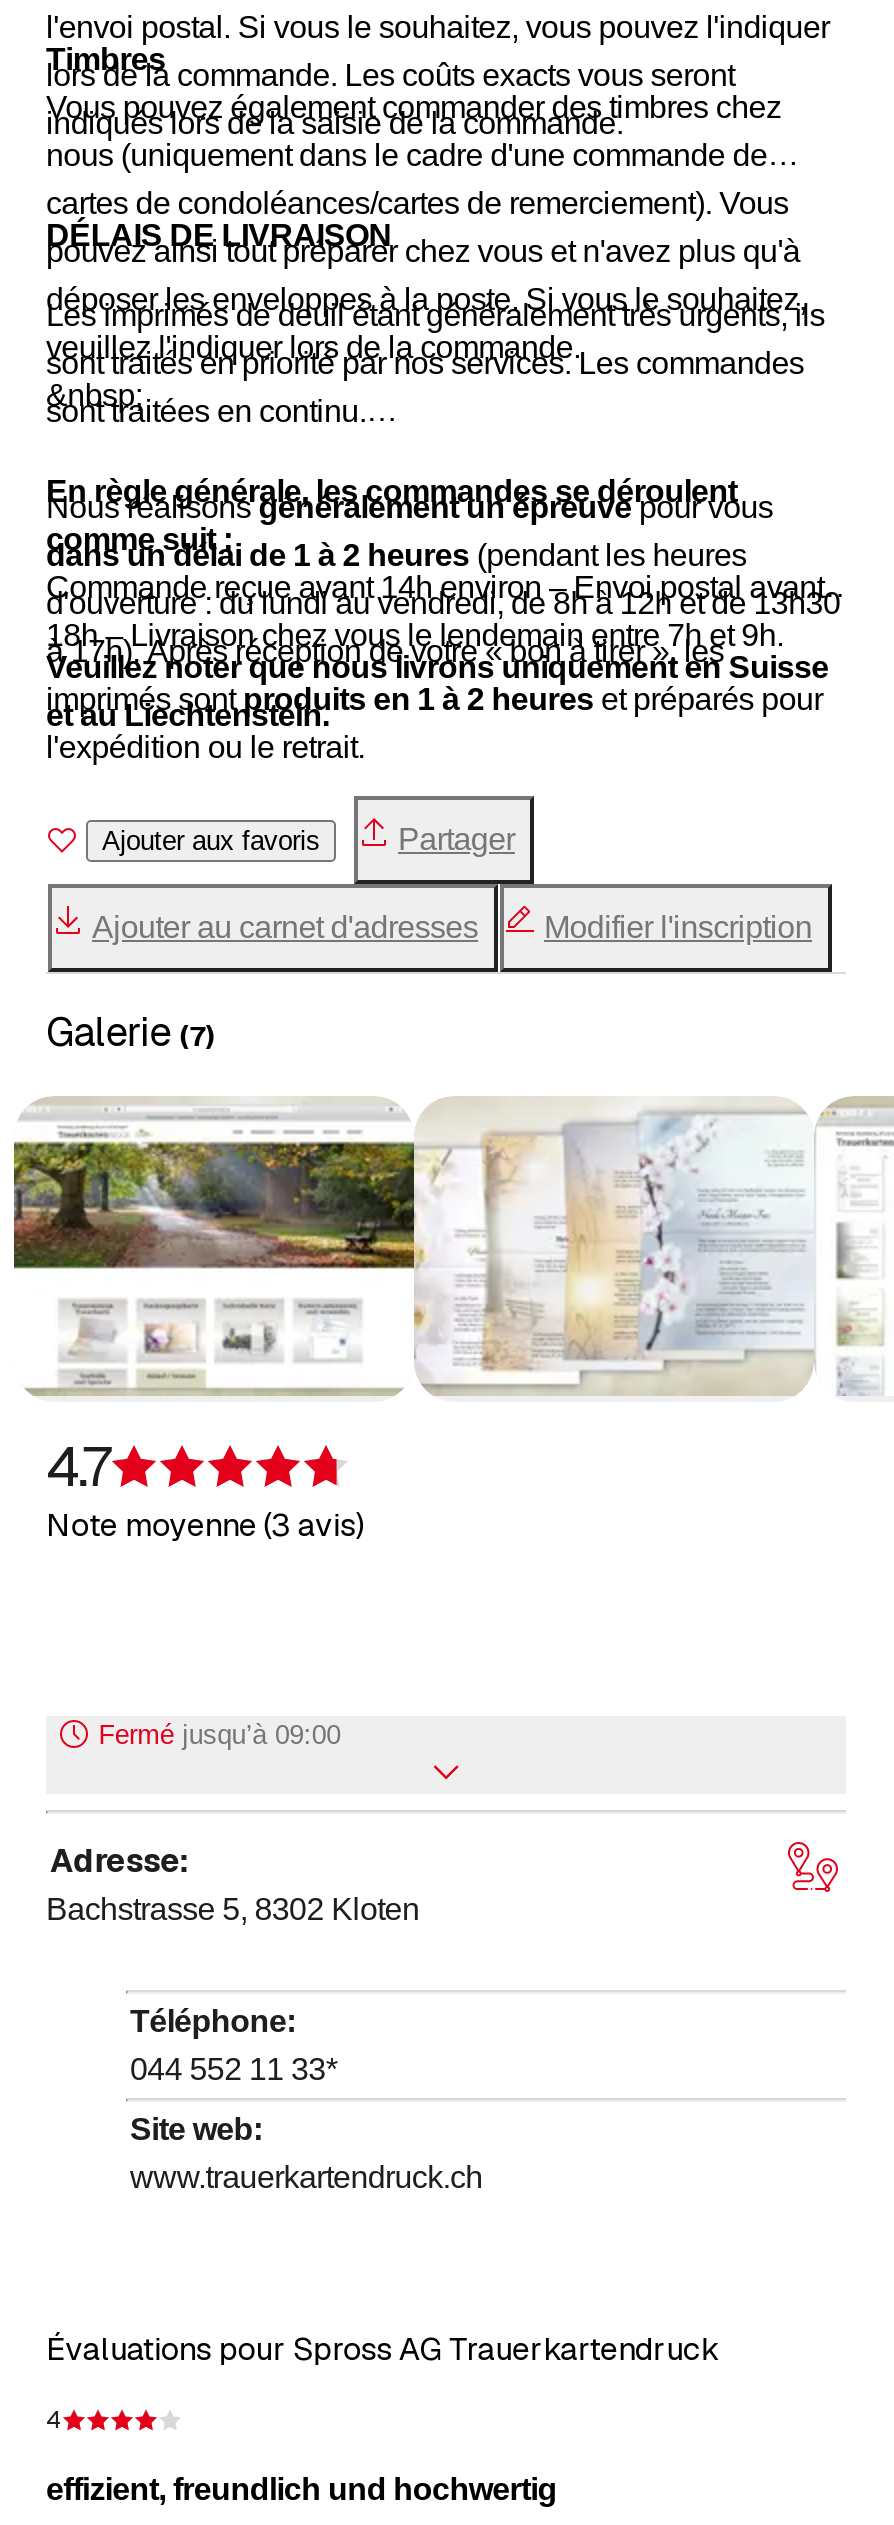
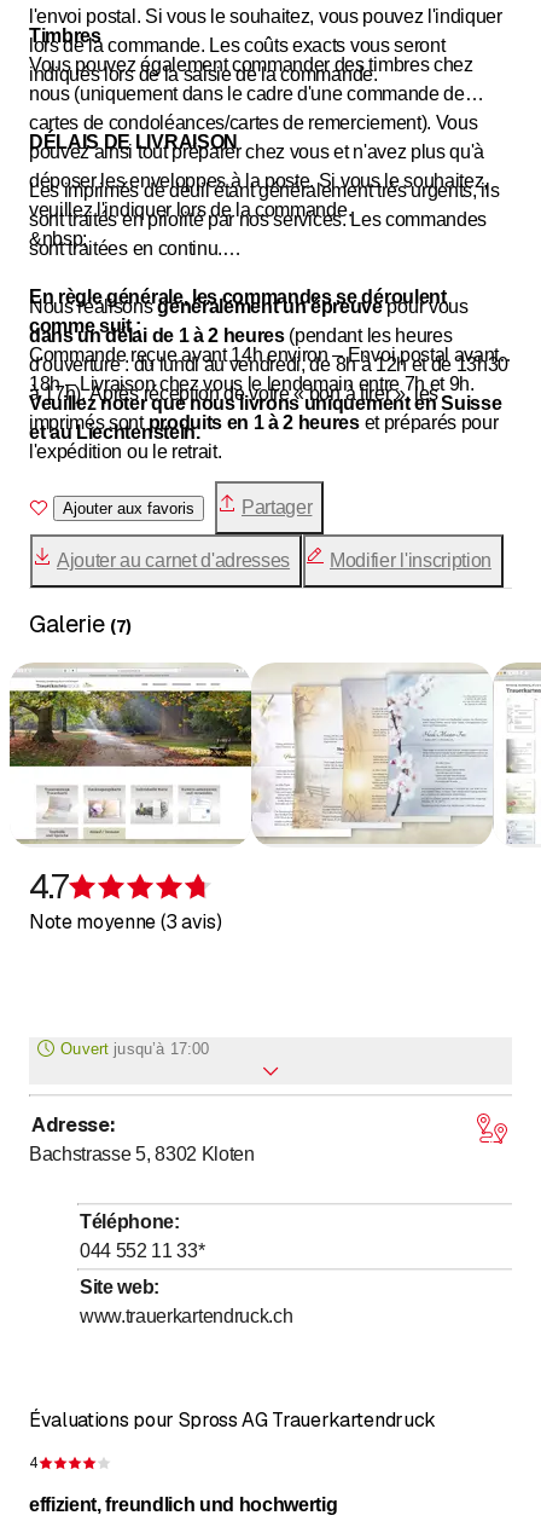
- Fermé jusqu’à 09:00
+ Ouvert jusqu’à 17:00
